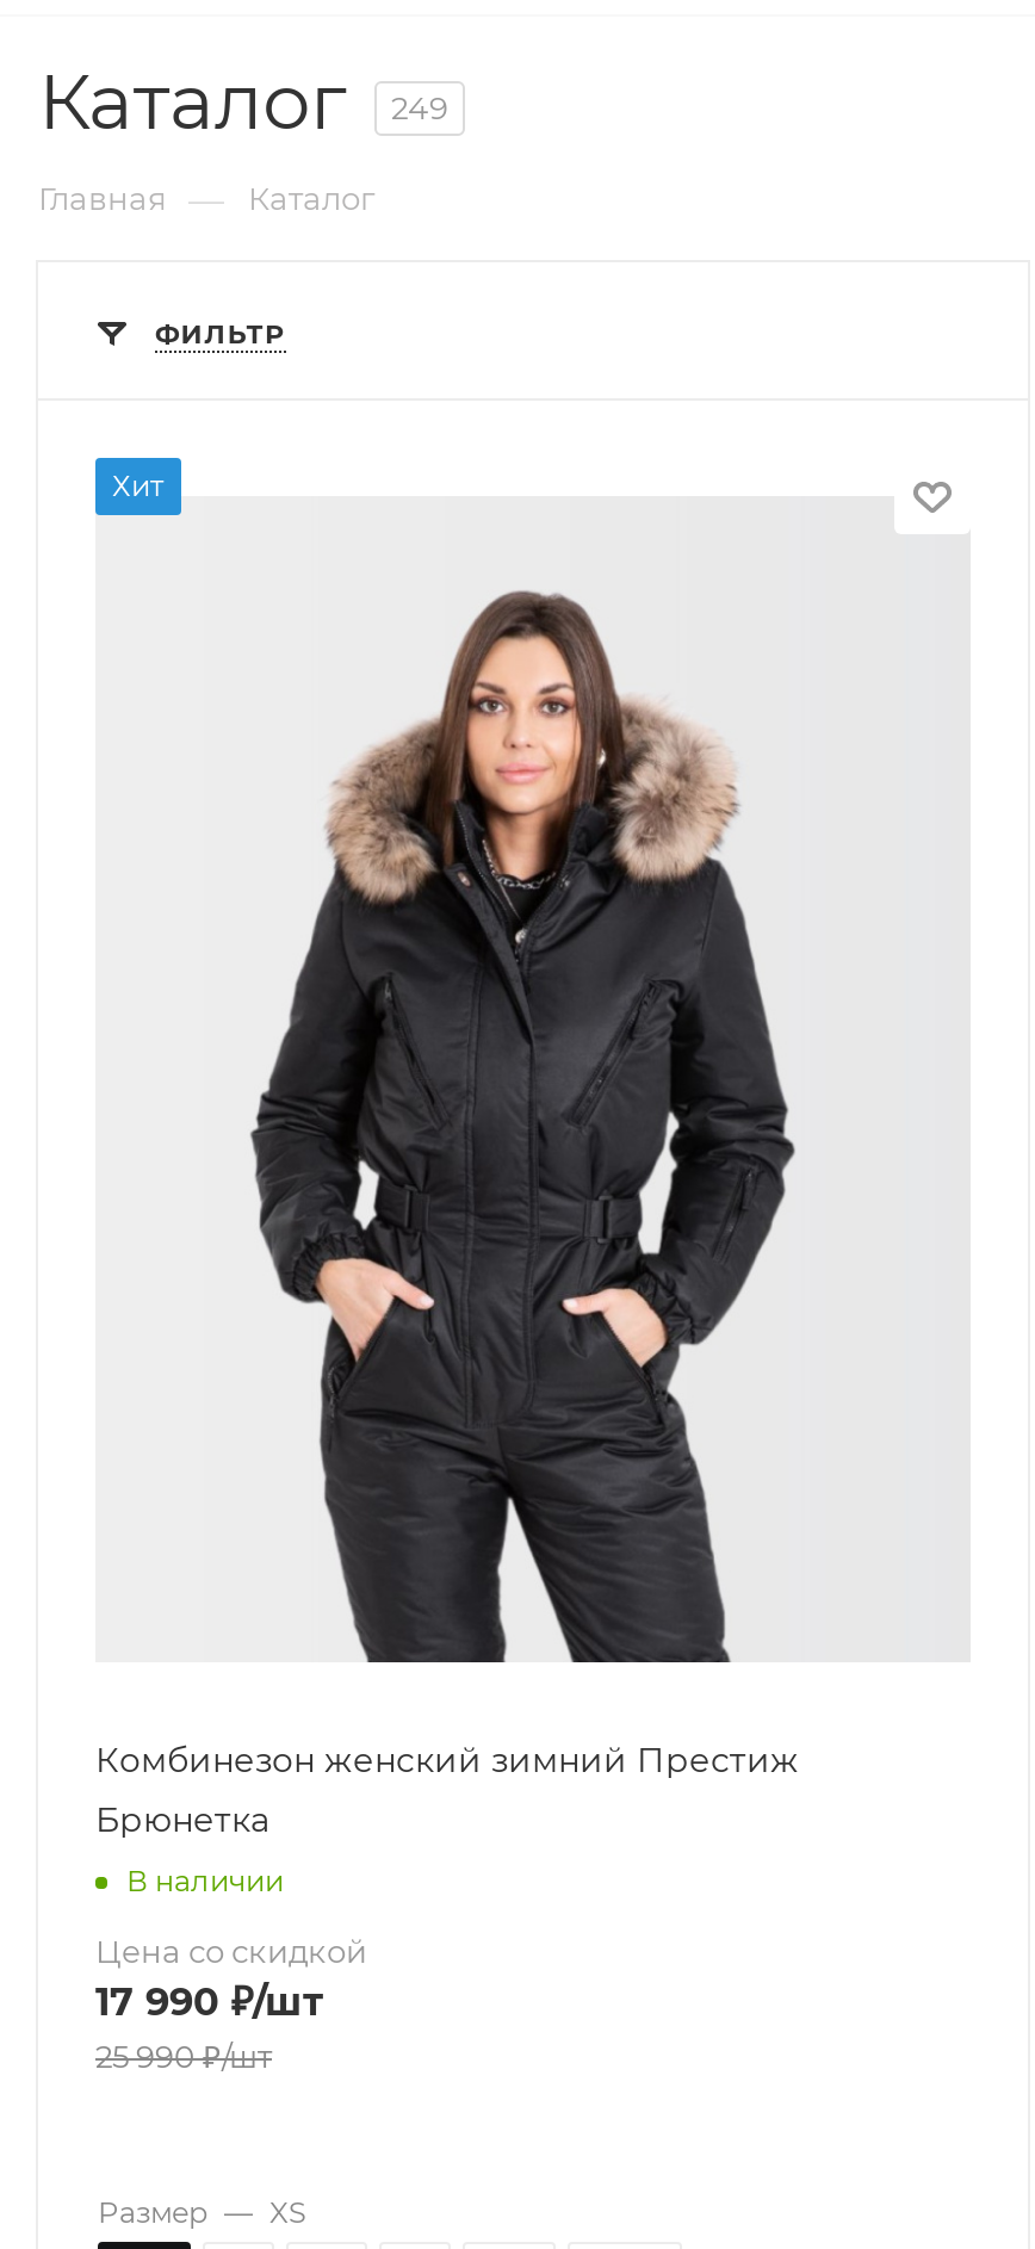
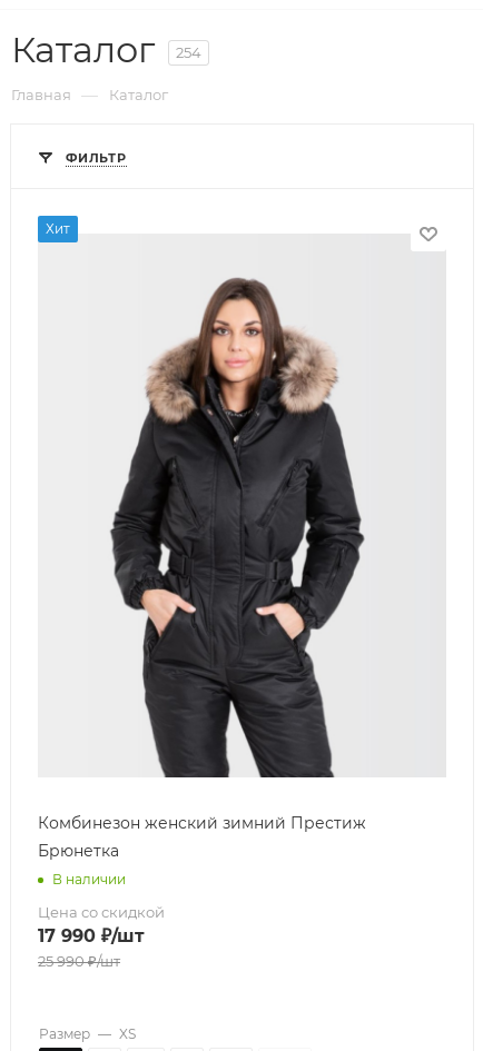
- Каталог 249
+ Каталог 254
